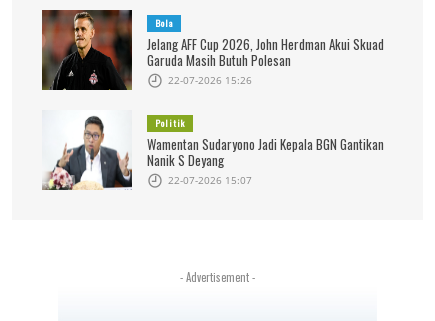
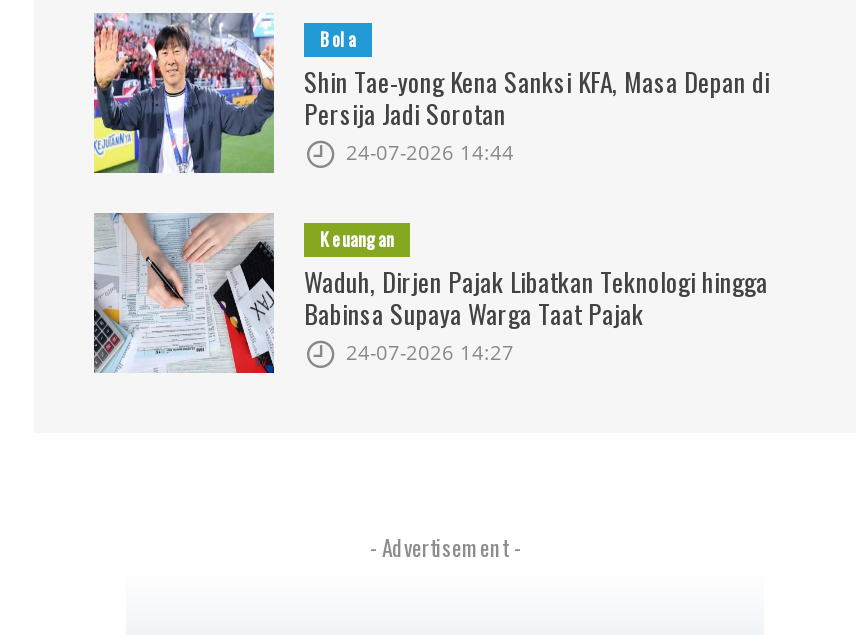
- [image]
- Jelang AFF Cup 2026, John Herdman Akui Skuad
- Garuda Masih Butuh Polesan
- 22-07-2026 15:26
+ [image]
+ Shin Tae-yong Kena Sanksi KFA, Masa Depan di
+ Persija Jadi Sorotan
+ 24-07-2026 14:44

- [image]
- Politik
- Wamentan Sudaryono Jadi Kepala BGN Gantikan
- Nanik S Deyang
- 22-07-2026 15:07
+ [image]
+ Keuangan
+ Waduh, Dirjen Pajak Libatkan Teknologi hingga
+ Babinsa Supaya Warga Taat Pajak
+ 24-07-2026 14:27
